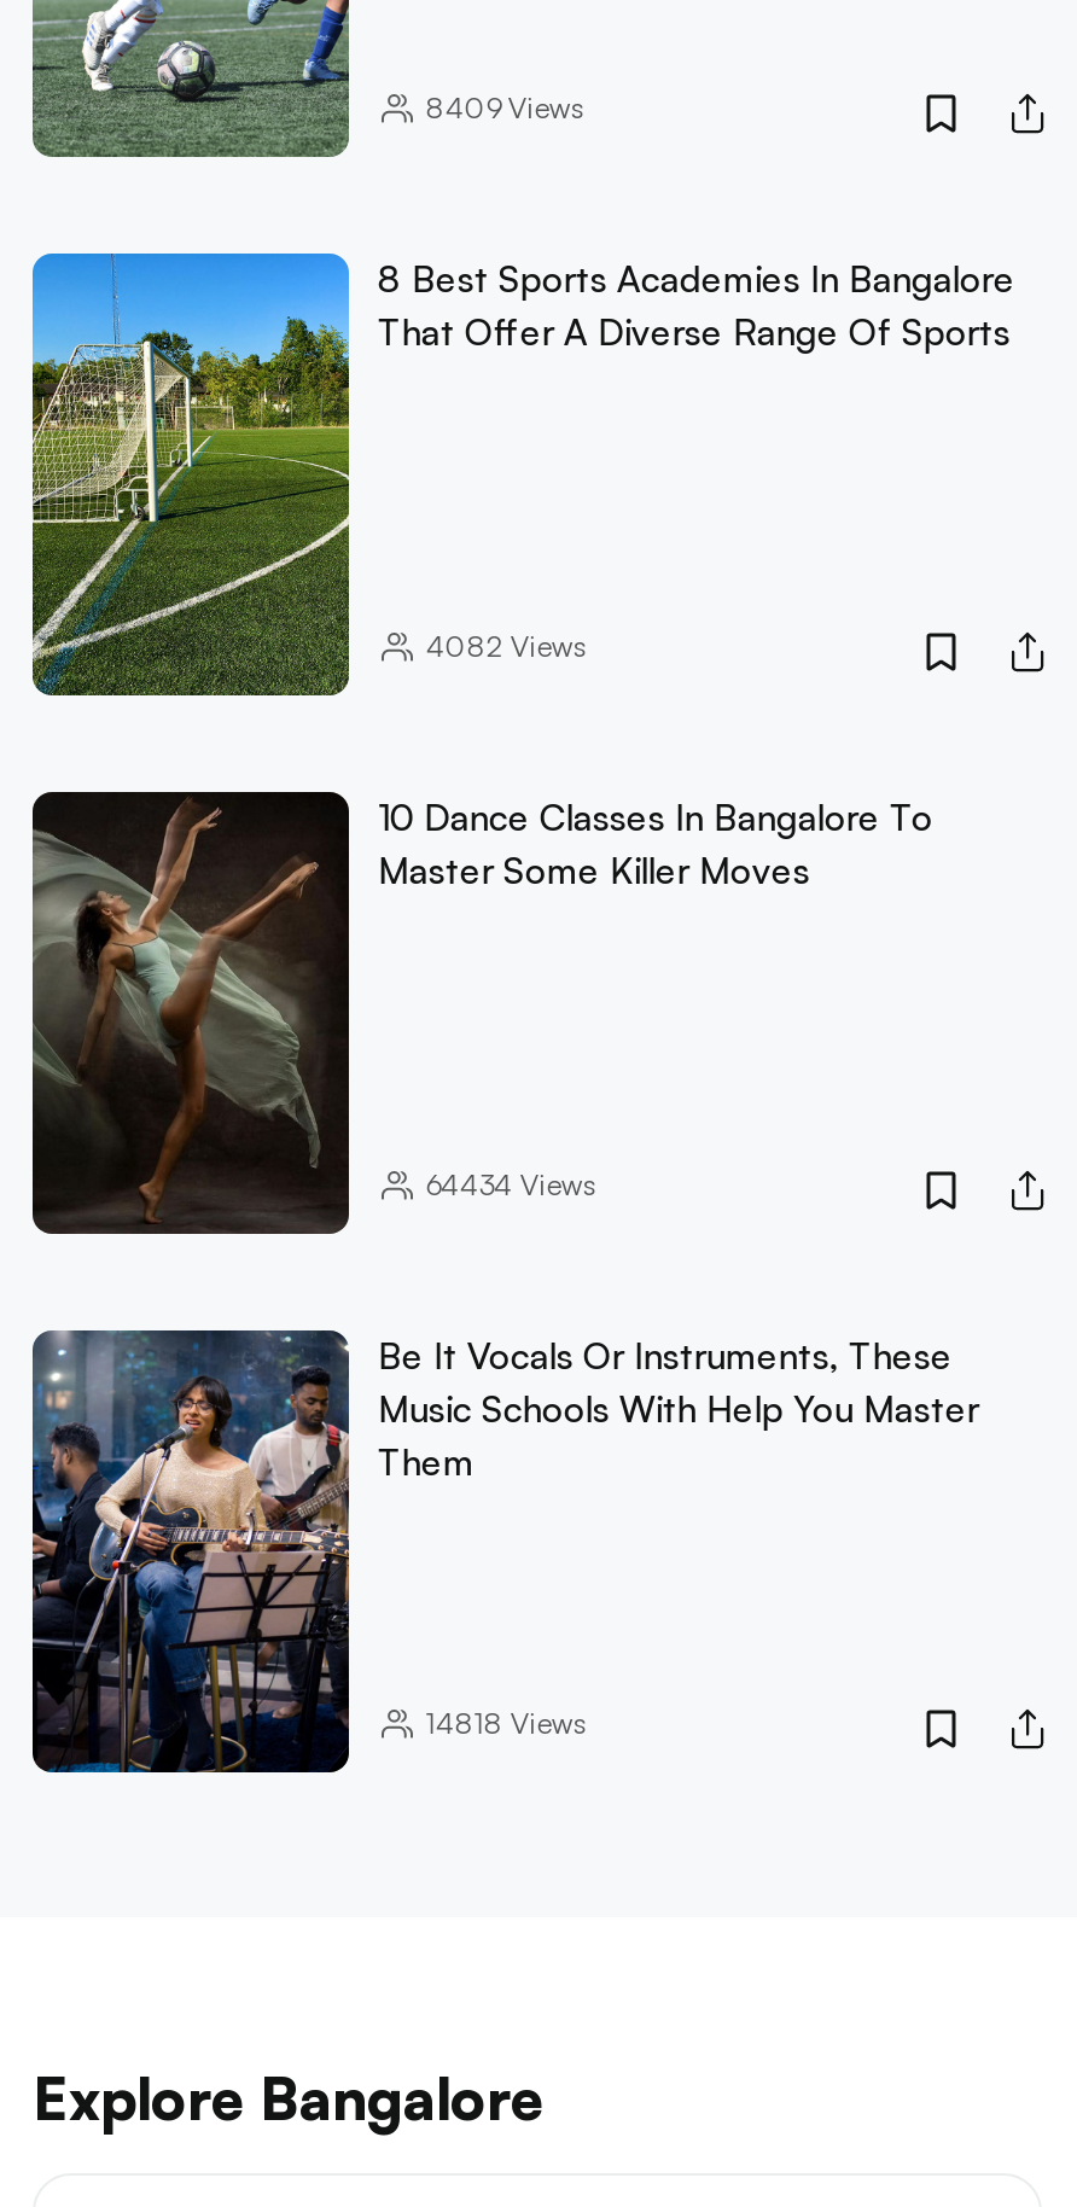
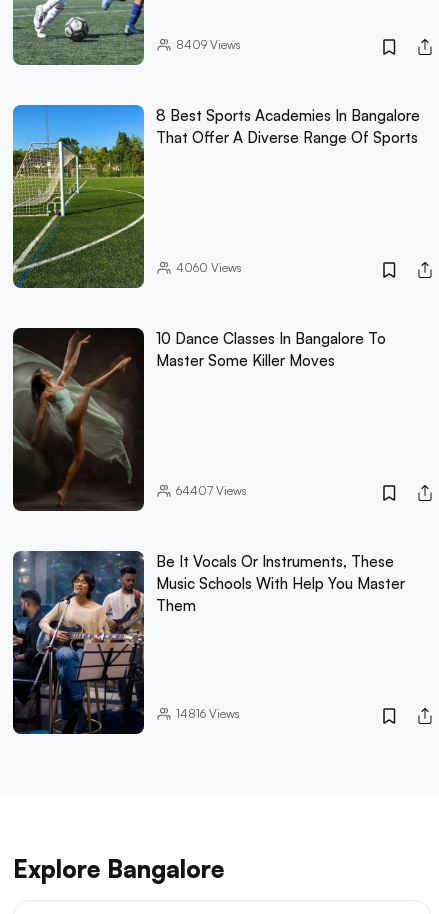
- 4082 Views
+ 4060 Views

- 64434 Views
+ 64407 Views

- 14818 Views
+ 14816 Views
